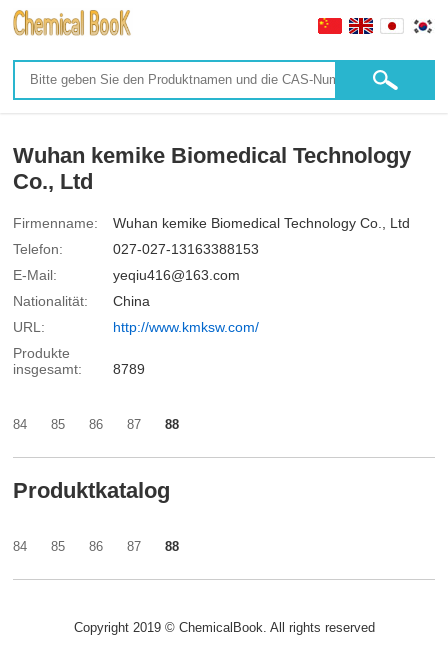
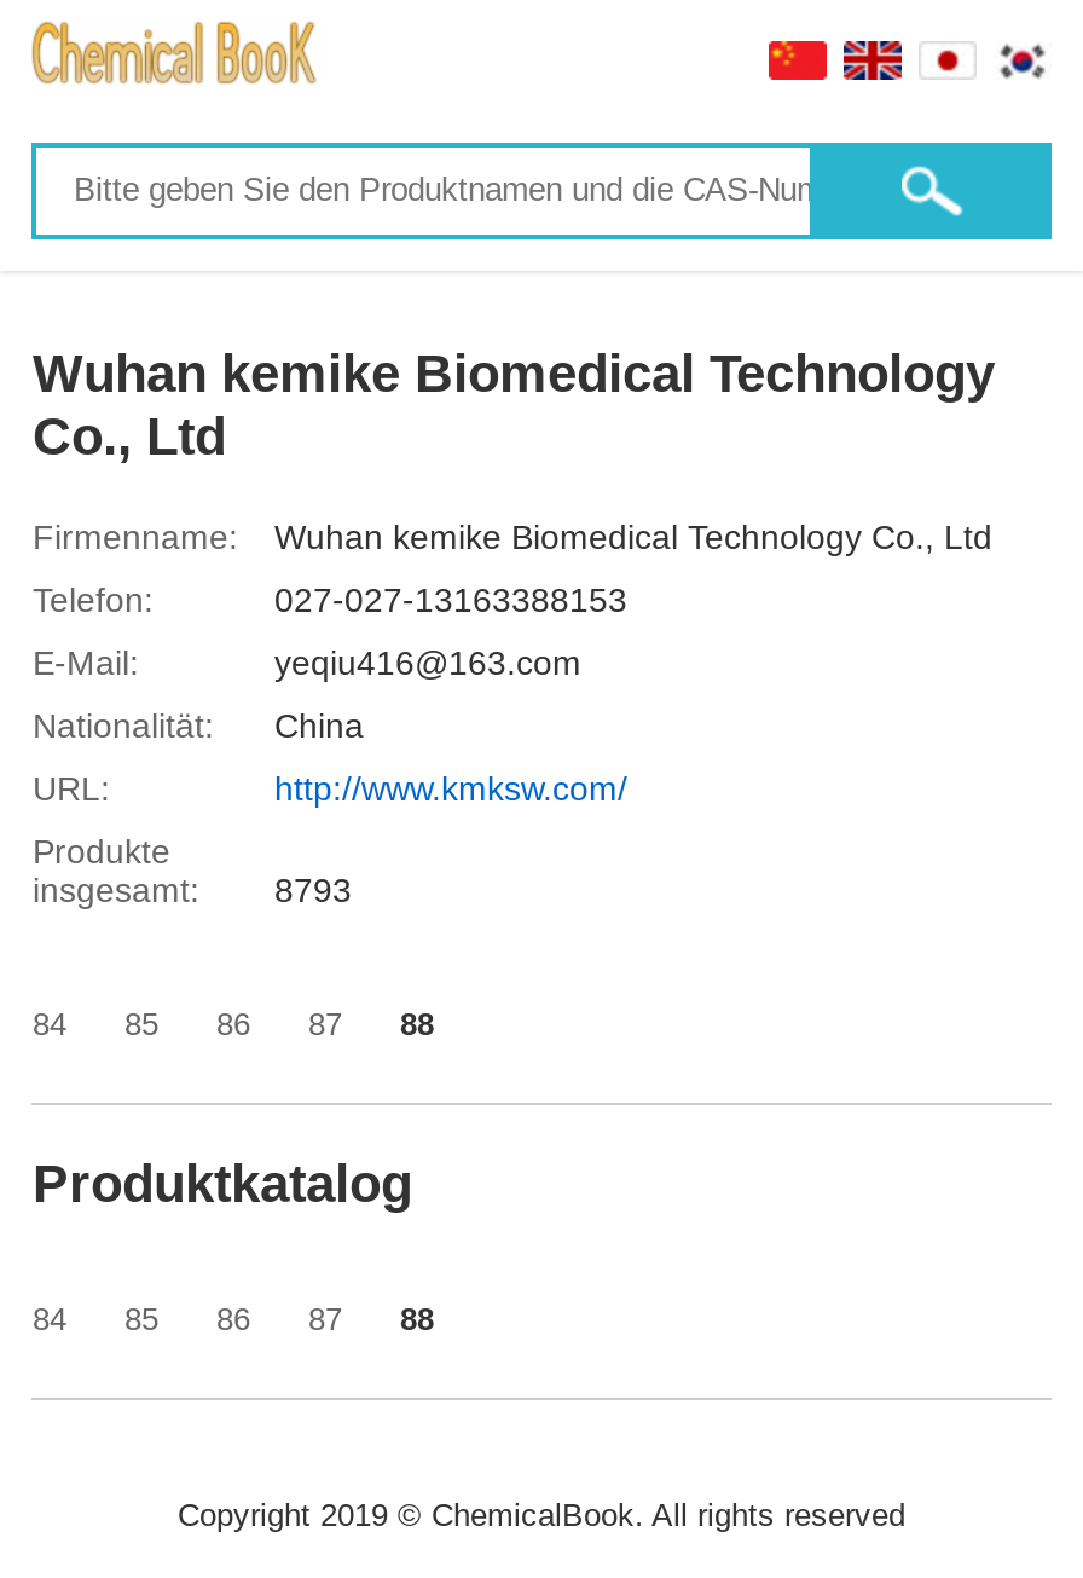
- insgesamt: 8789
+ insgesamt: 8793
